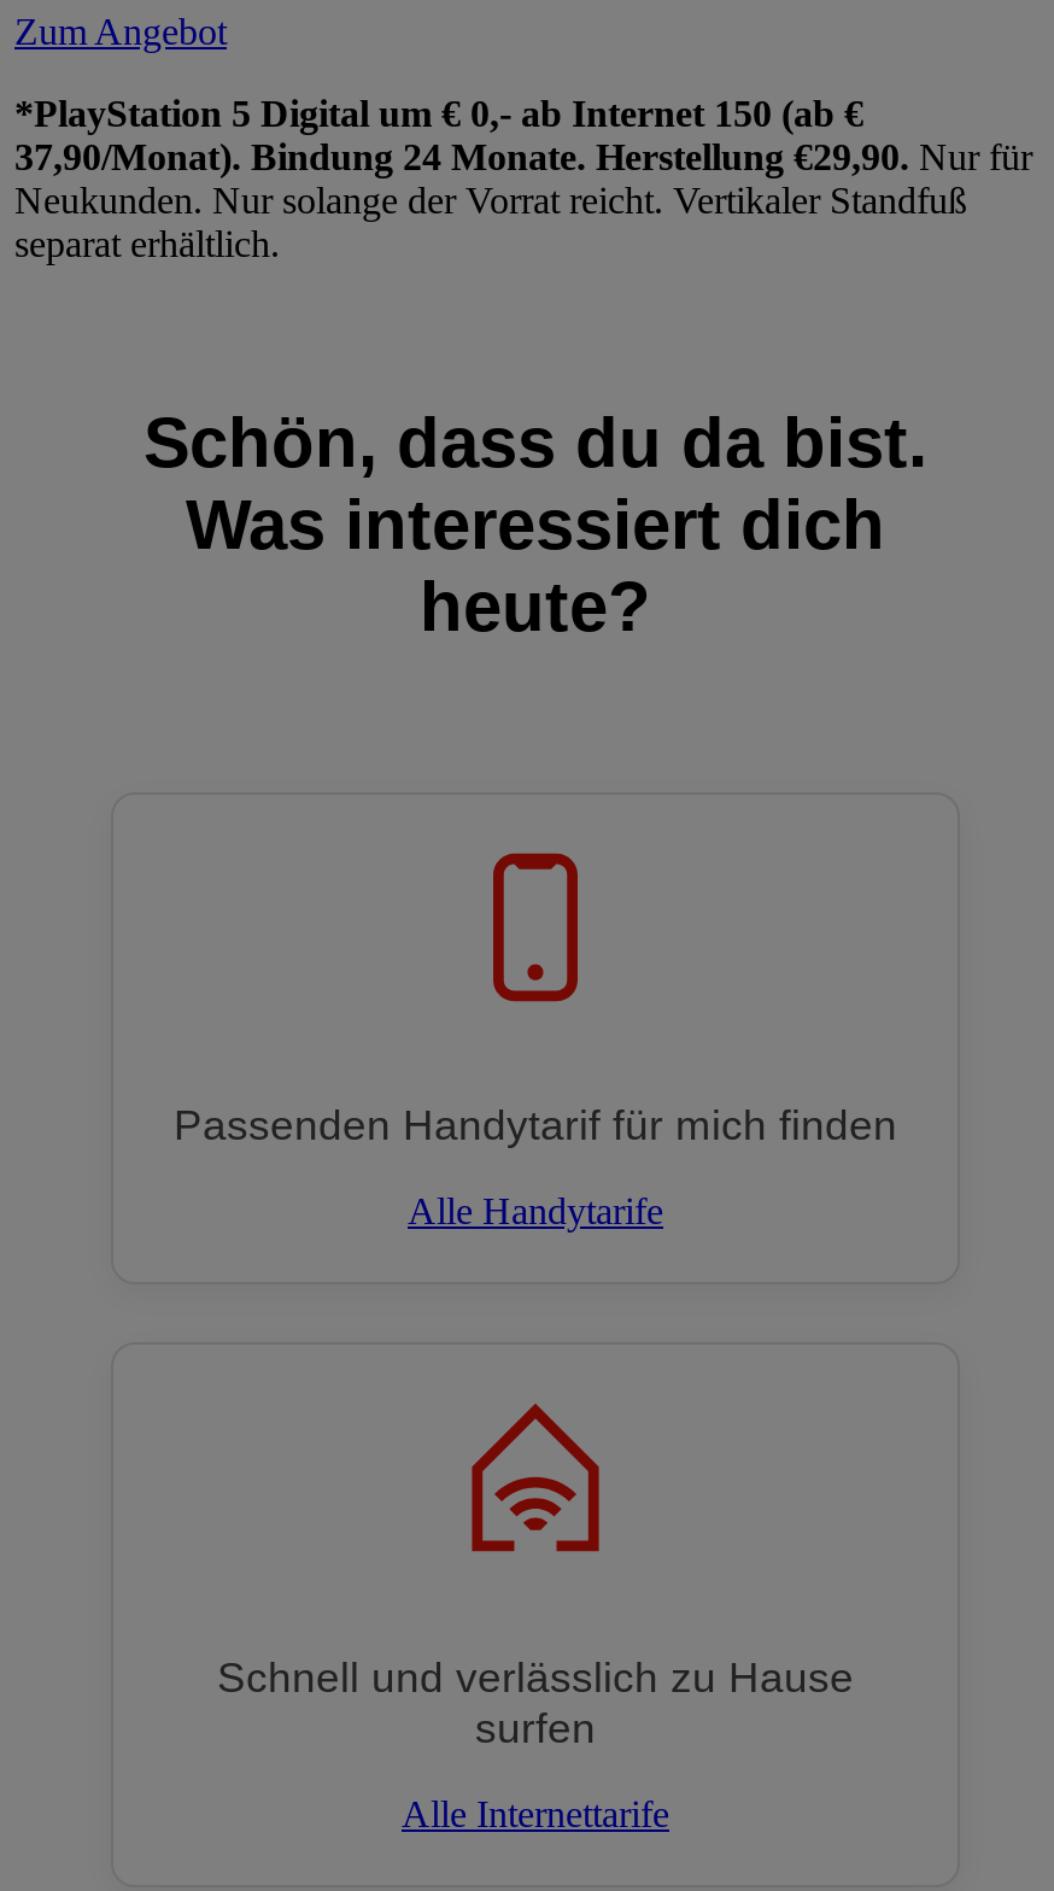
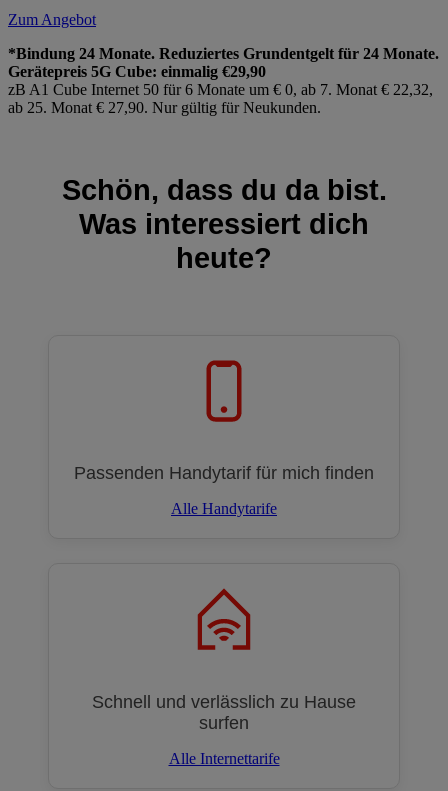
- *PlayStation 5 Digital um € 0,- ab Internet 150 (ab €
- 37,90/Monat). Bindung 24 Monate. Herstellung €29,90. Nur für
- Neukunden. Nur solange der Vorrat reicht. Vertikaler Standfuß
- separat erhältlich.
+ *Bindung 24 Monate. Reduziertes Grundentgelt für 24 Monate.
+ Gerätepreis 5G Cube: einmalig €29,90
+ zB A1 Cube Internet 50 für 6 Monate um € 0, ab 7. Monat € 22,32,
+ ab 25. Monat € 27,90. Nur gültig für Neukunden.
